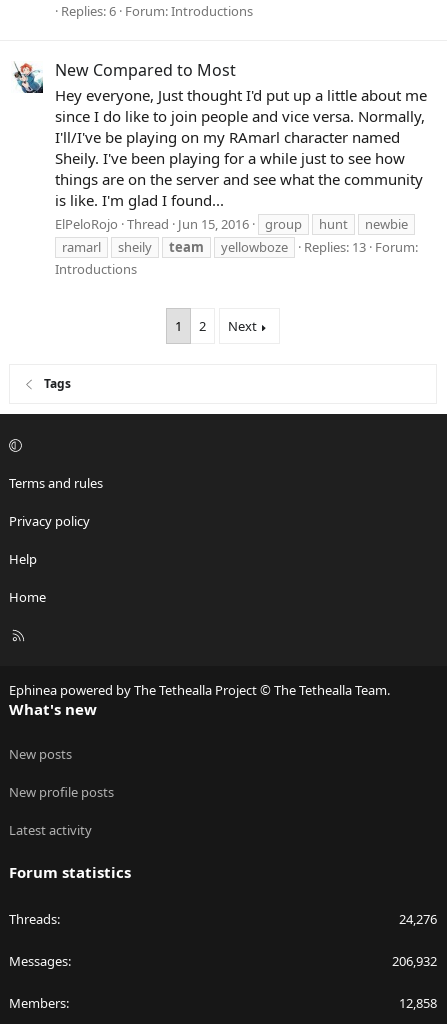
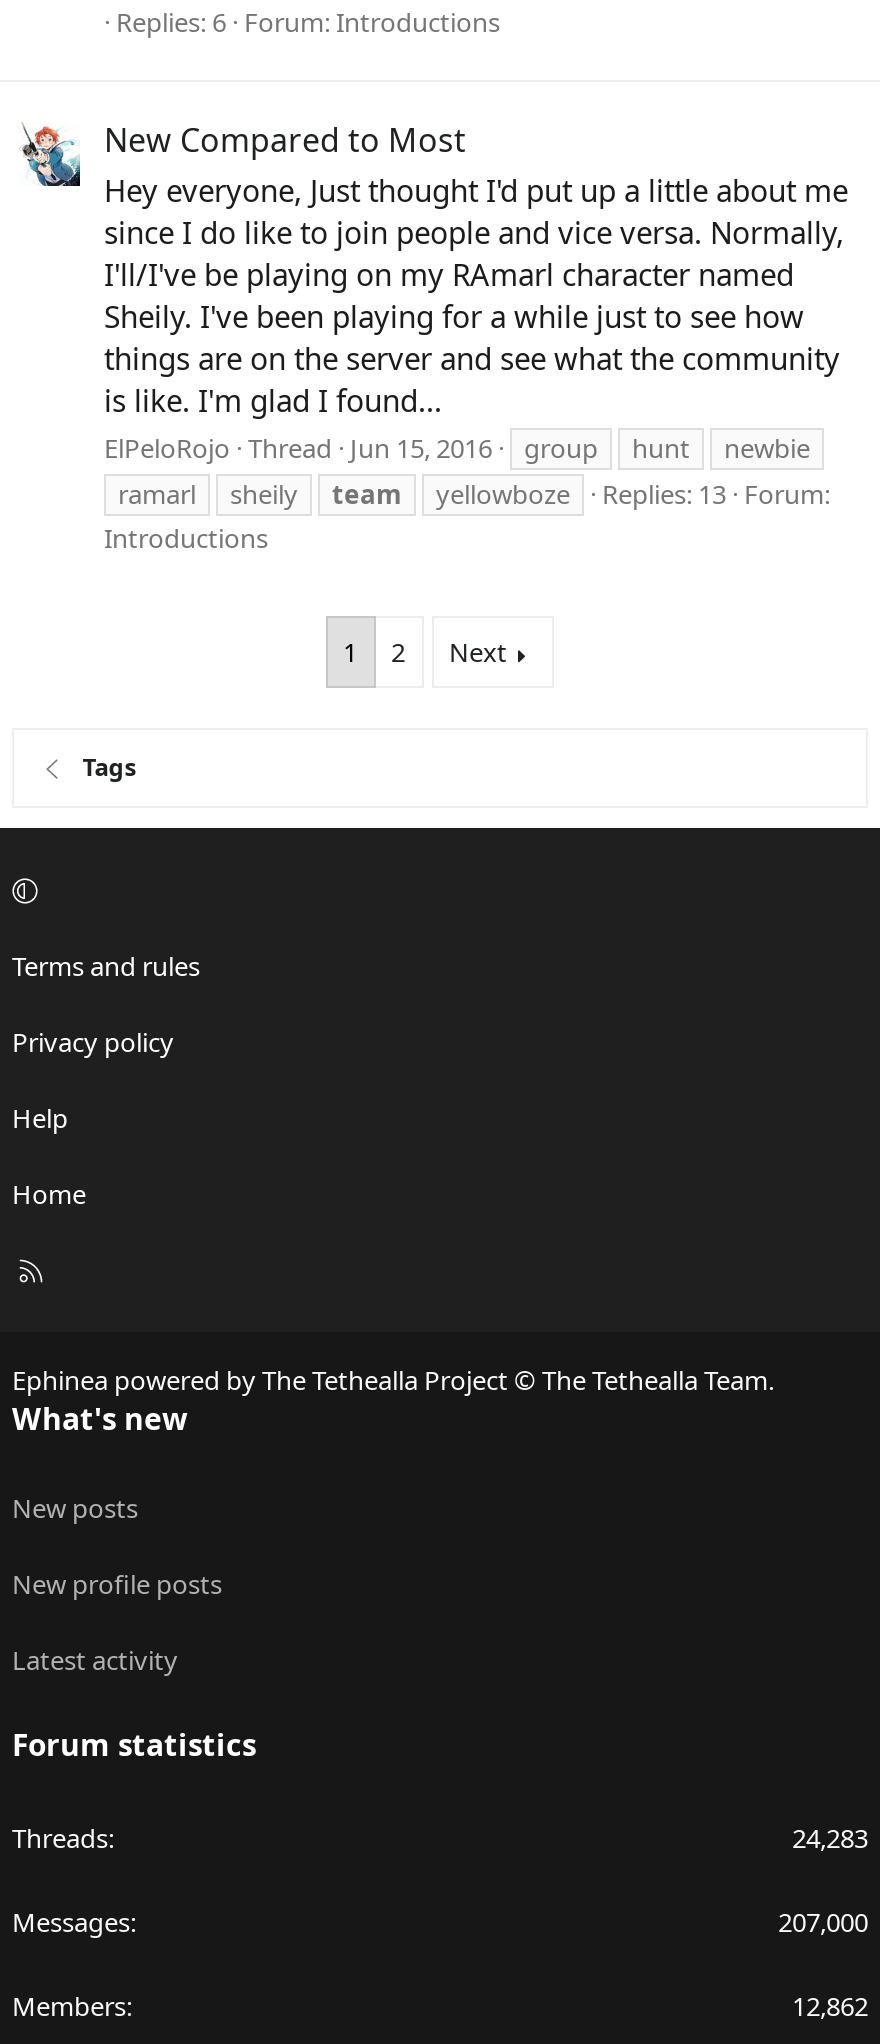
- 24,276
+ 24,283

- 206,932
+ 207,000

- 12,858
+ 12,862
